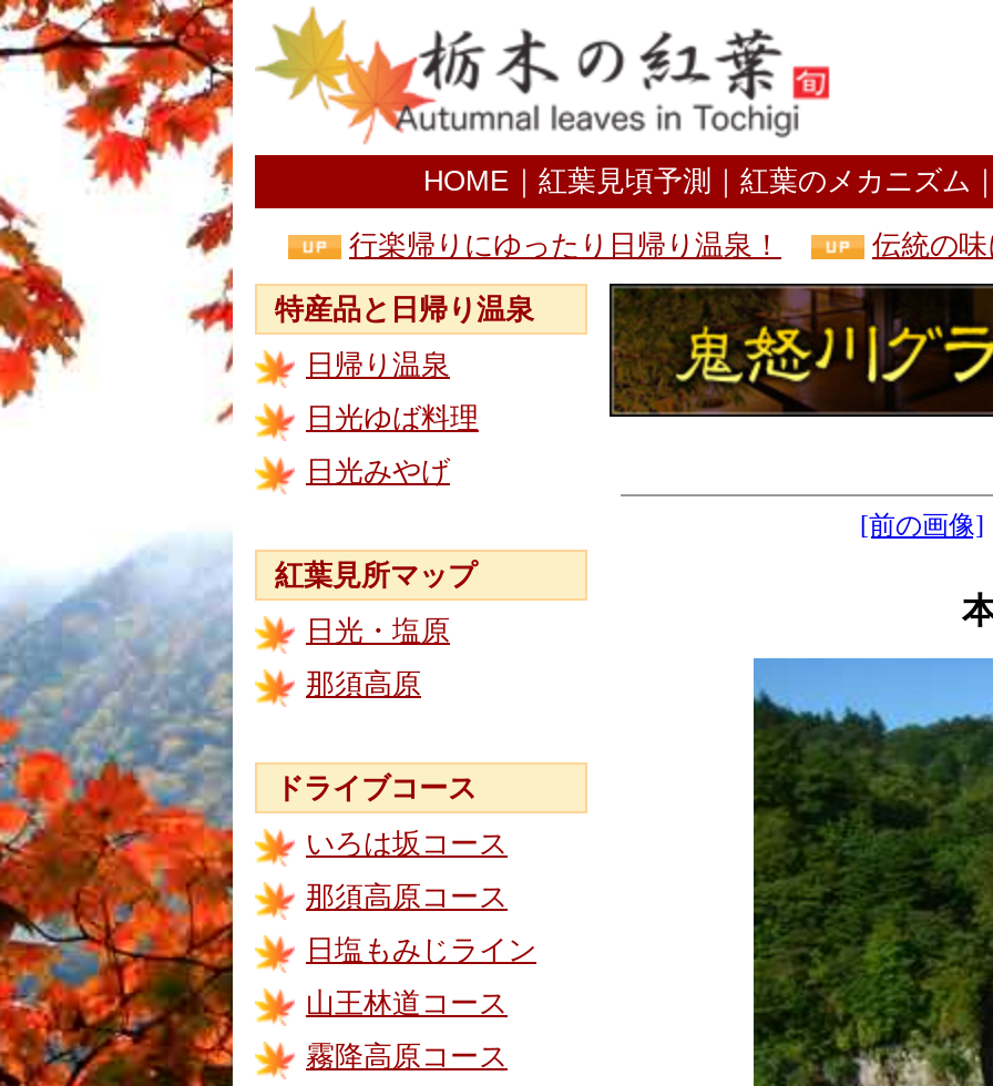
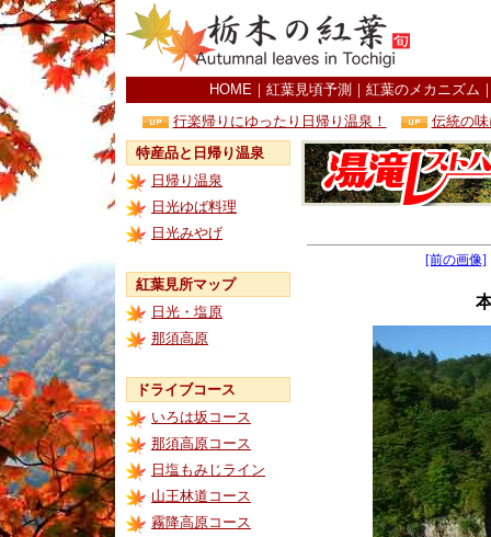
- [image]
+ [image]
